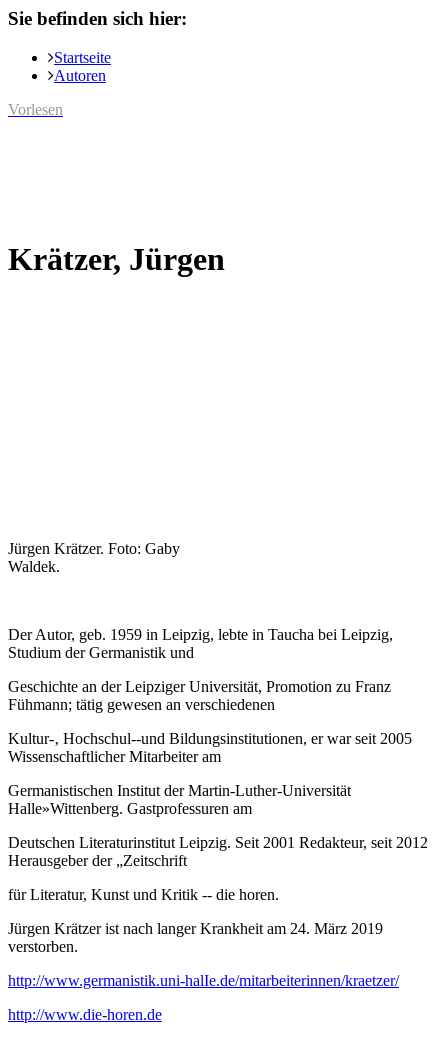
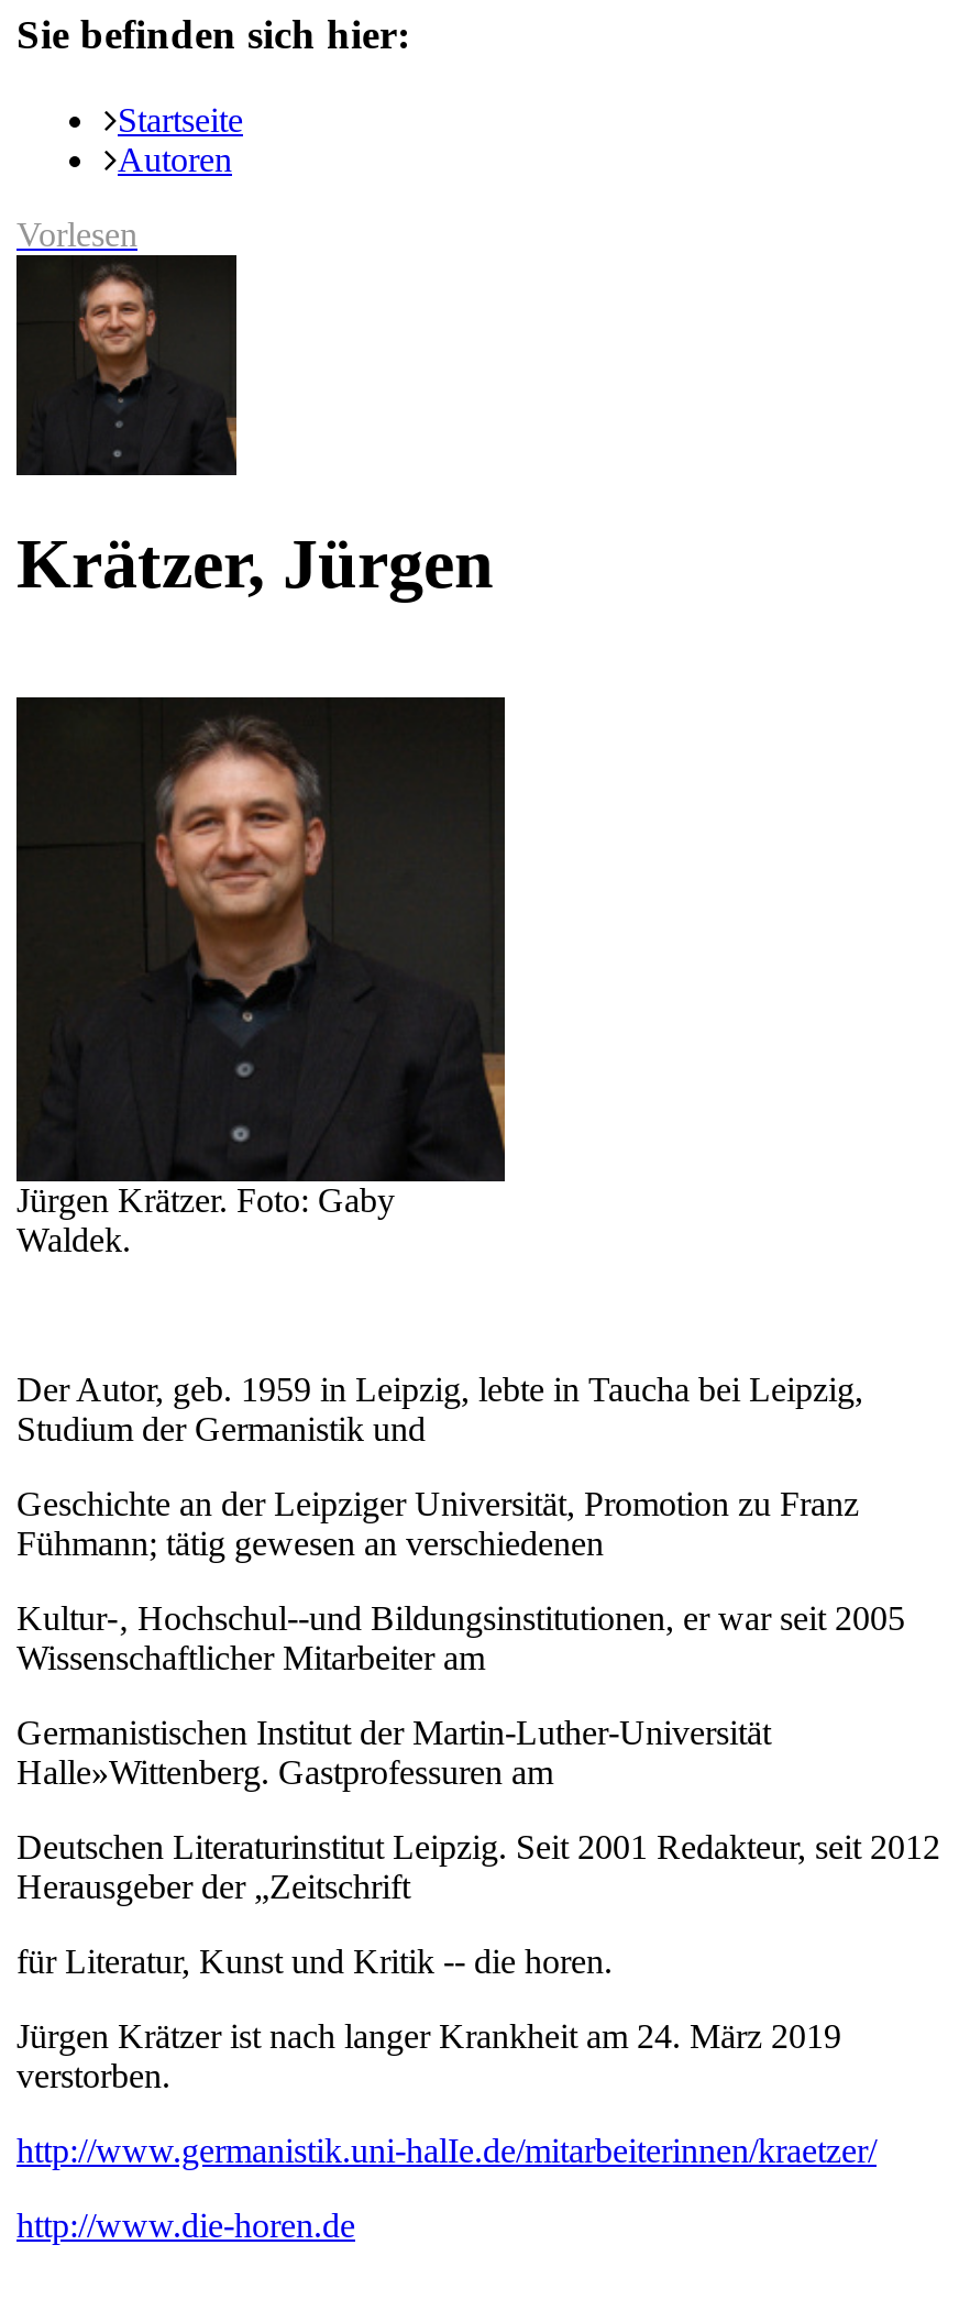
+ [image]

+ [image]
